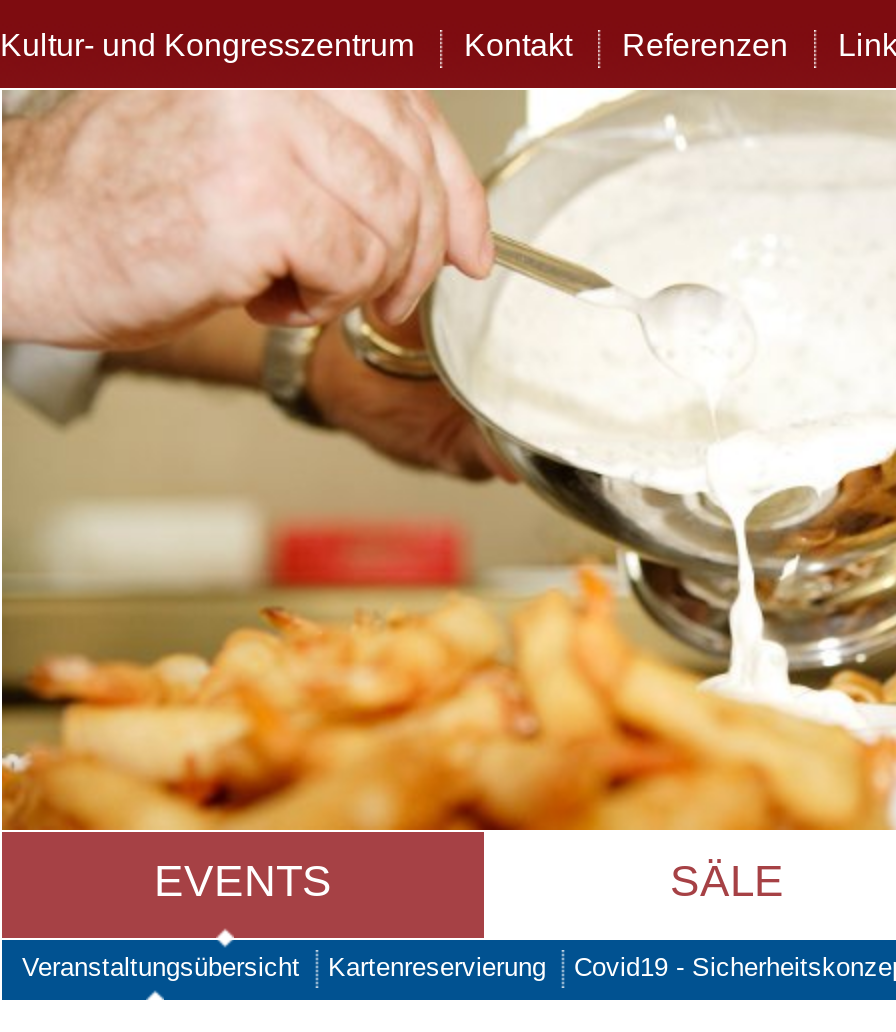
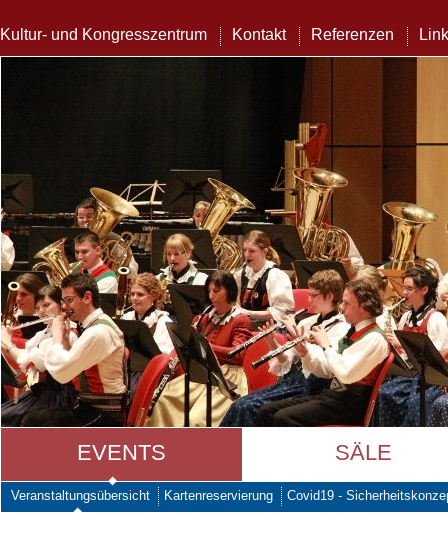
- [image]
+ [image]
